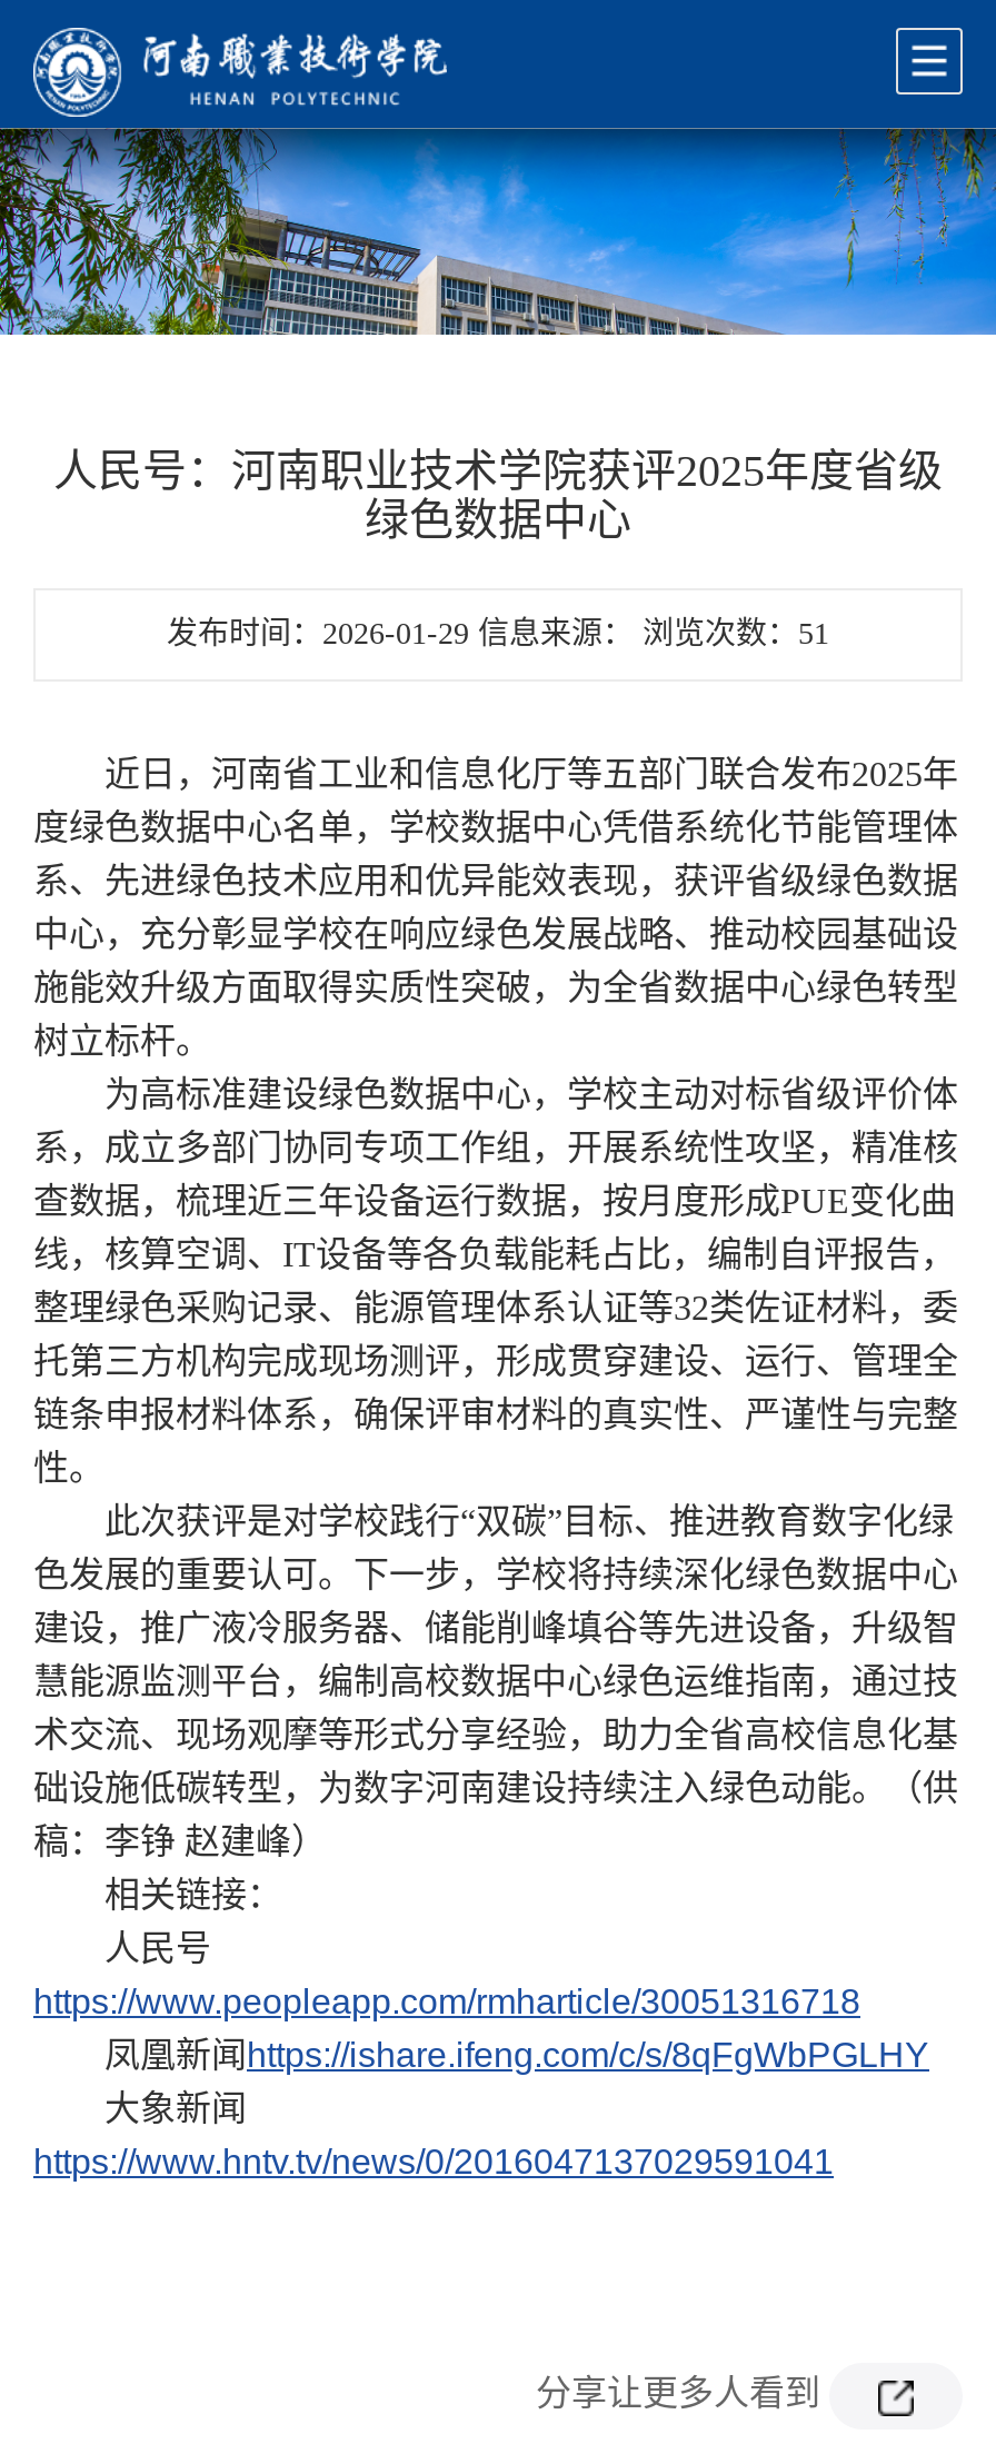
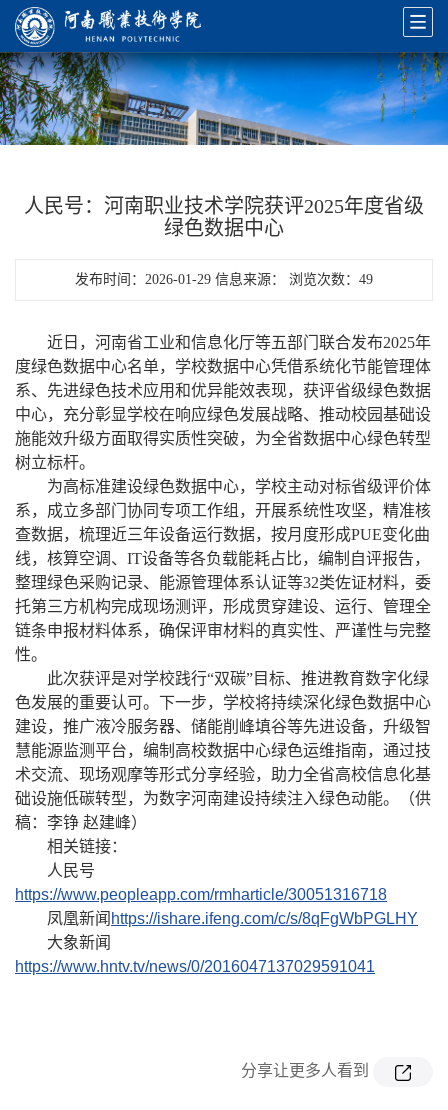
- 发布时间：2026-01-29 信息来源： 浏览次数：51
+ 发布时间：2026-01-29 信息来源： 浏览次数：49
